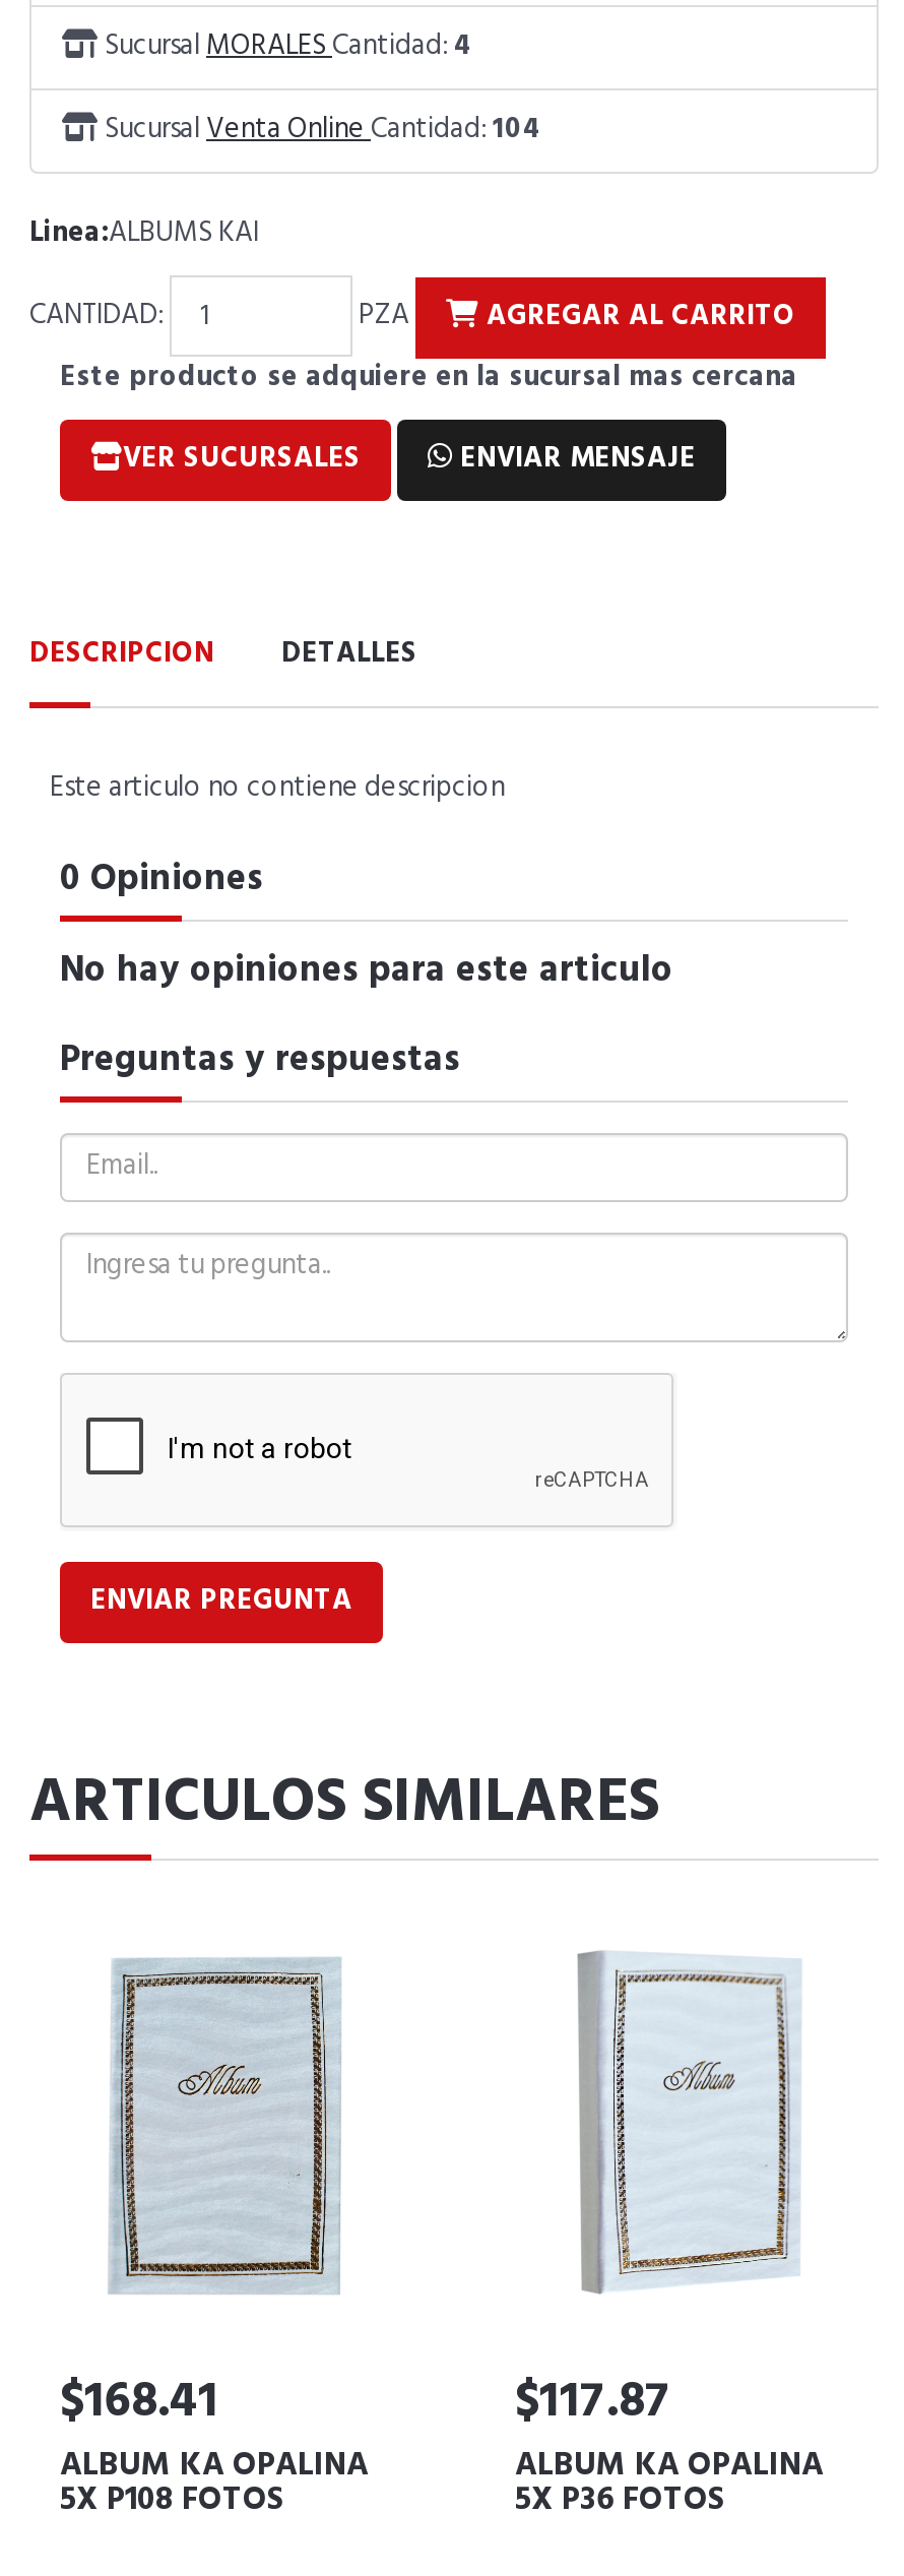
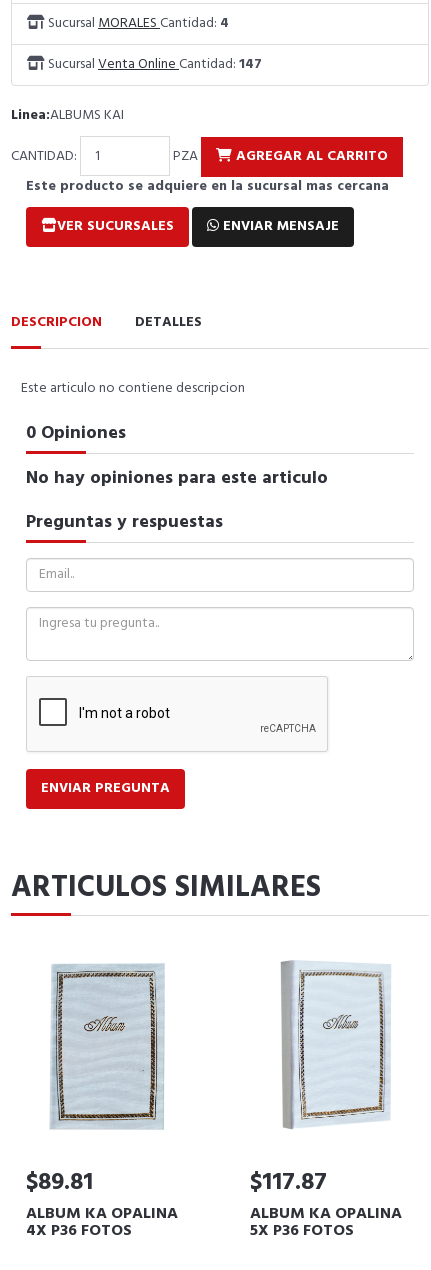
- Sucursal Venta OnlineCantidad:104
+ Sucursal Venta OnlineCantidad:147

- $168.41
+ $89.81

- 5X P108 FOTOS
+ 4X P36 FOTOS
